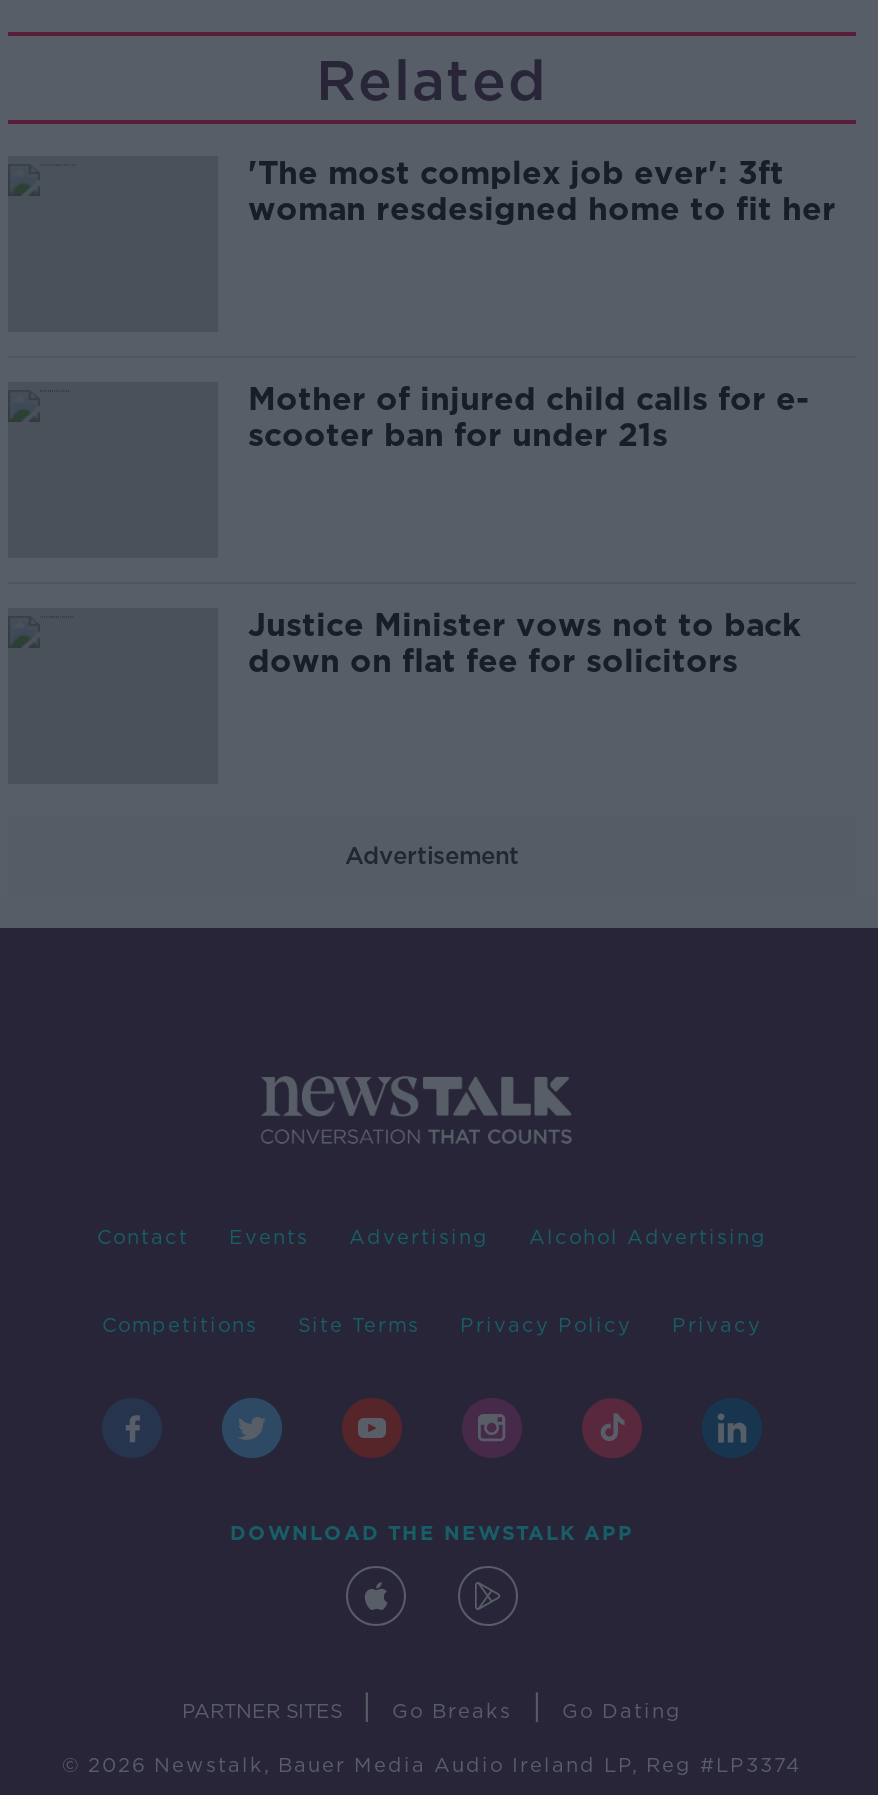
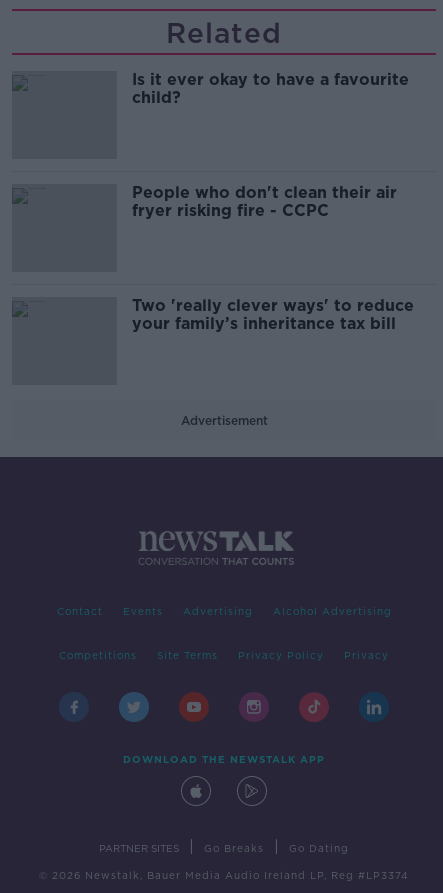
- 'The most complex job ever': 3ft
- woman resdesigned home to fit her
+ Is it ever okay to have a favourite
+ child?

- Mother of injured child calls for e-
- scooter ban for under 21s
+ People who don't clean their air
+ fryer risking fire - CCPC

- Justice Minister vows not to back
- down on flat fee for solicitors
+ Two 'really clever ways' to reduce
+ your family’s inheritance tax bill
